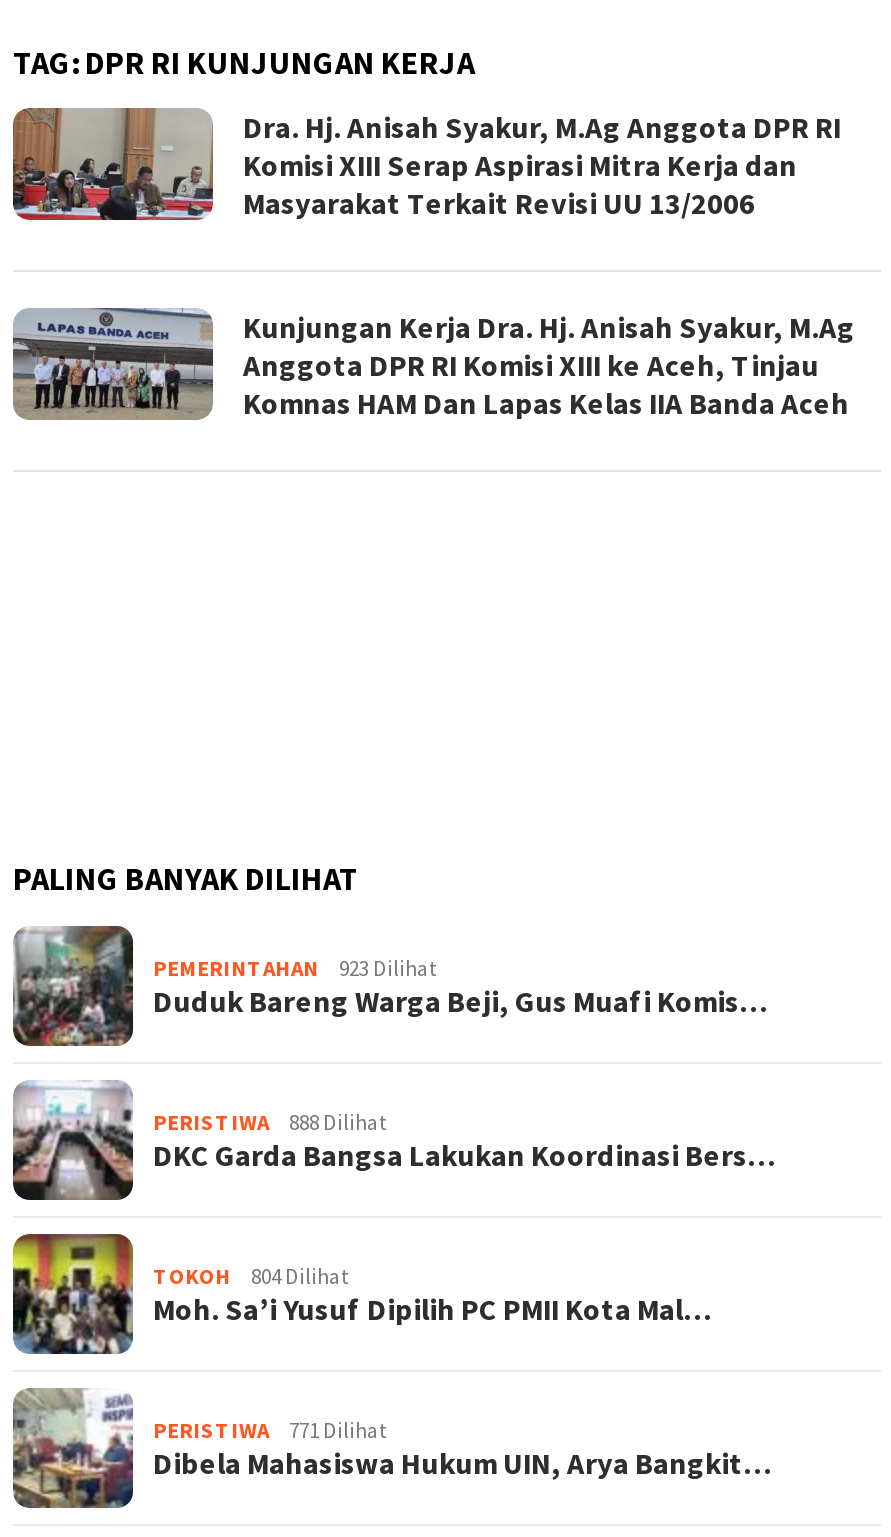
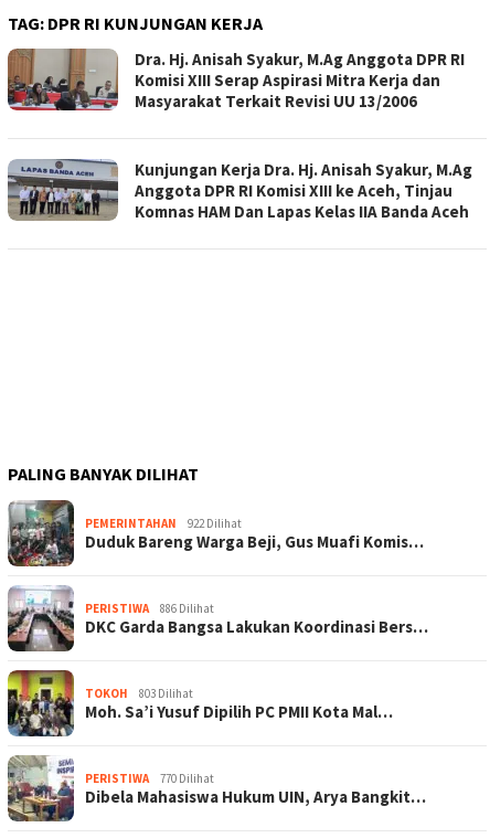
- PEMERINTAHAN 923 Dilihat
+ PEMERINTAHAN 922 Dilihat

- PERISTIWA 888 Dilihat
+ PERISTIWA 886 Dilihat

- TOKOH 804 Dilihat
+ TOKOH 803 Dilihat

- PERISTIWA 771 Dilihat
+ PERISTIWA 770 Dilihat
